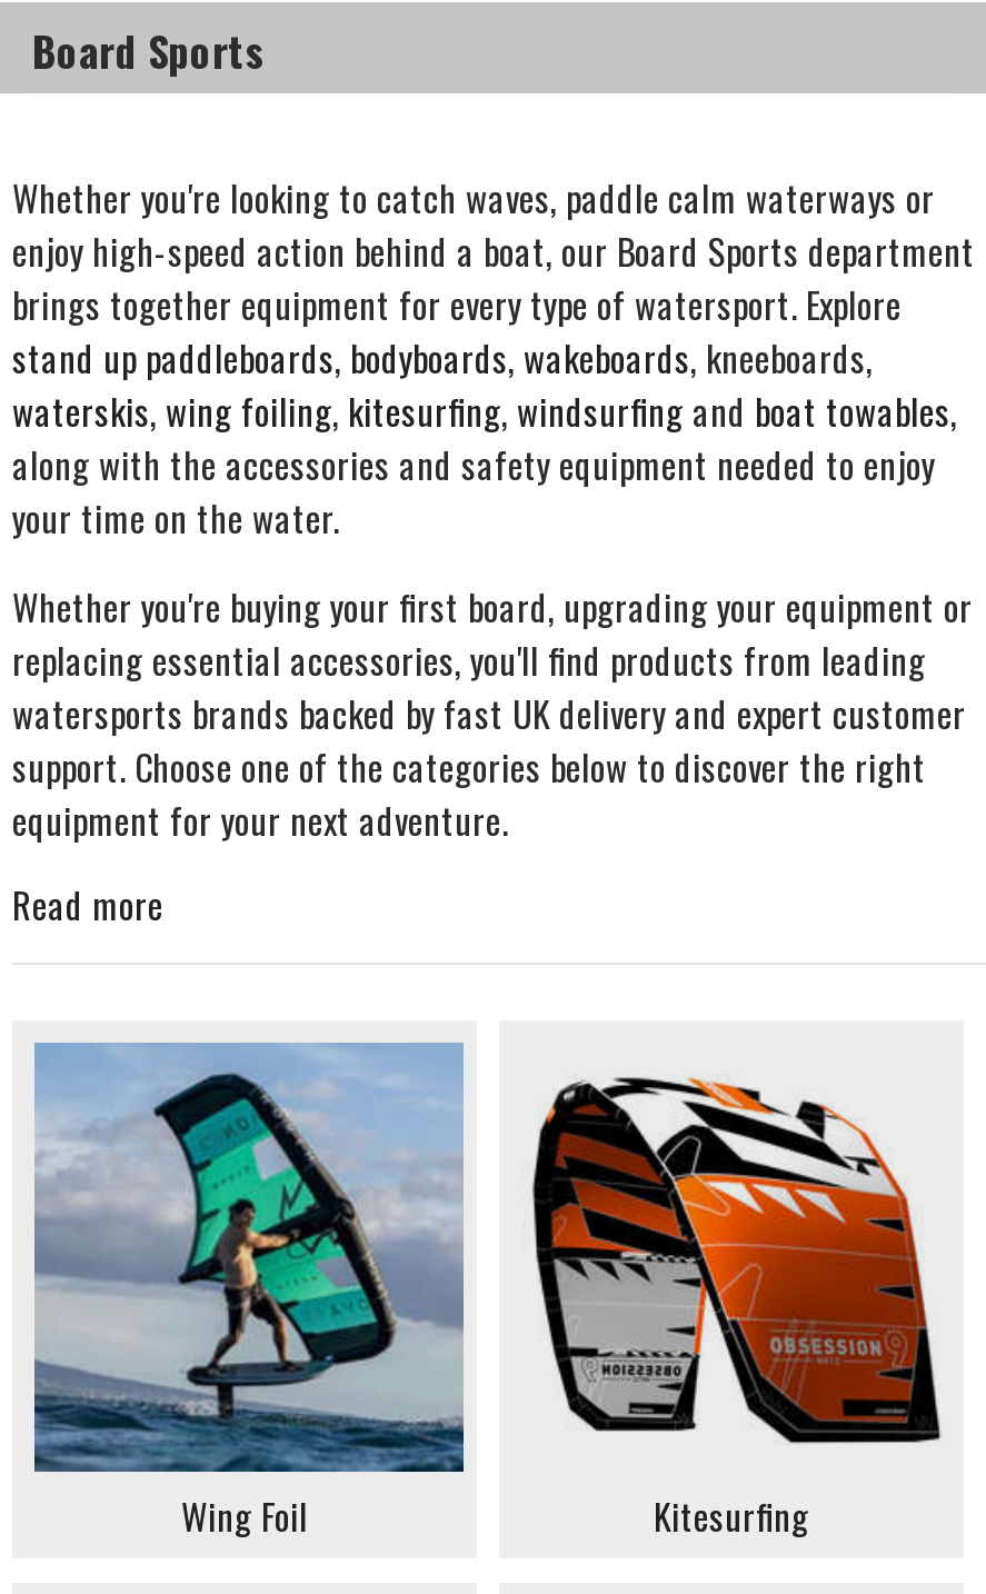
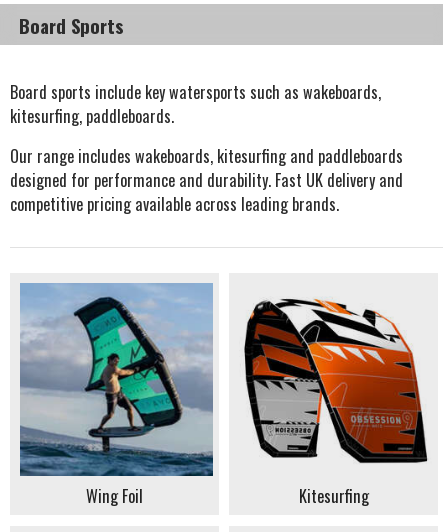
- Whether you're looking to catch waves, paddle calm waterways or
- enjoy high-speed action behind a boat, our Board Sports department
- brings together equipment for every type of watersport. Explore
- stand up paddleboards, bodyboards, wakeboards, kneeboards,
- waterskis, wing foiling, kitesurfing, windsurfing and boat towables,
- along with the accessories and safety equipment needed to enjoy
- your time on the water.
- Whether you're buying your first board, upgrading your equipment or
- replacing essential accessories, you'll find products from leading
- watersports brands backed by fast UK delivery and expert customer
- support. Choose one of the categories below to discover the right
- equipment for your next adventure.
- Read more
+ Board sports include key watersports such as wakeboards,
+ kitesurfing, paddleboards.
+ Our range includes wakeboards, kitesurfing and paddleboards
+ designed for performance and durability. Fast UK delivery and
+ competitive pricing available across leading brands.
